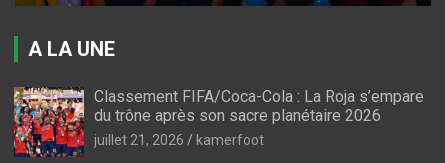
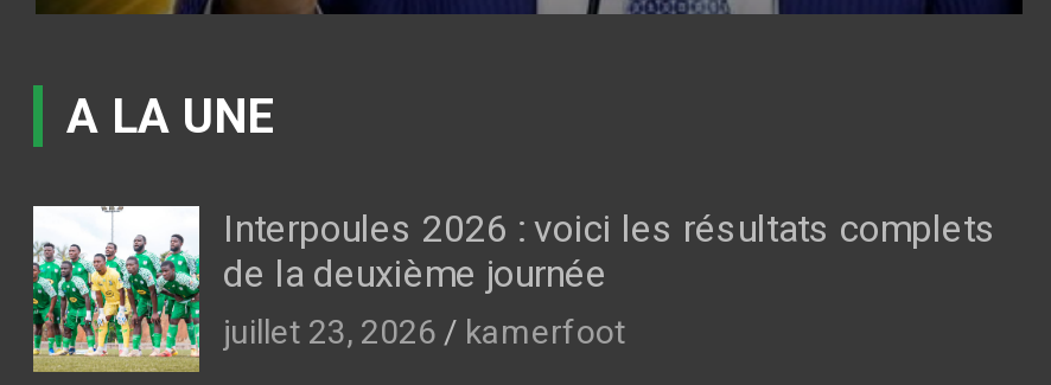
- [image]
- Classement FIFA/Coca-Cola : La Roja s’empare
- du trône après son sacre planétaire 2026
- juillet 21, 2026
+ [image]
+ Interpoules 2026 : voici les résultats complets
+ de la deuxième journée
+ juillet 23, 2026
